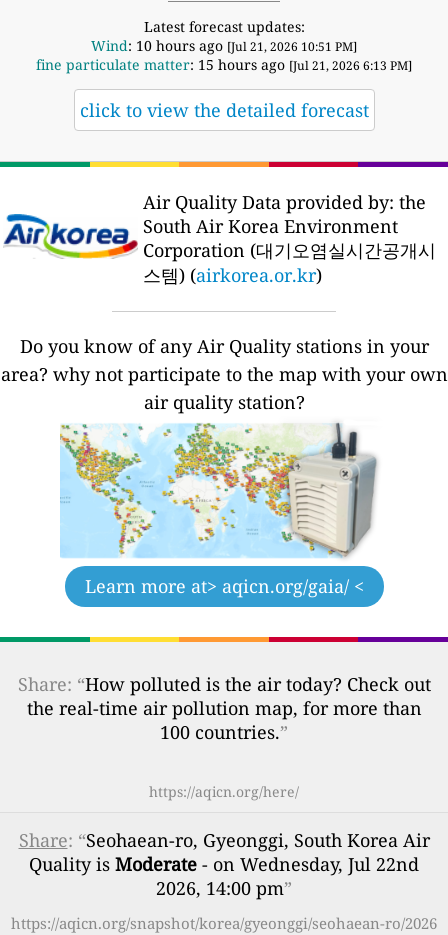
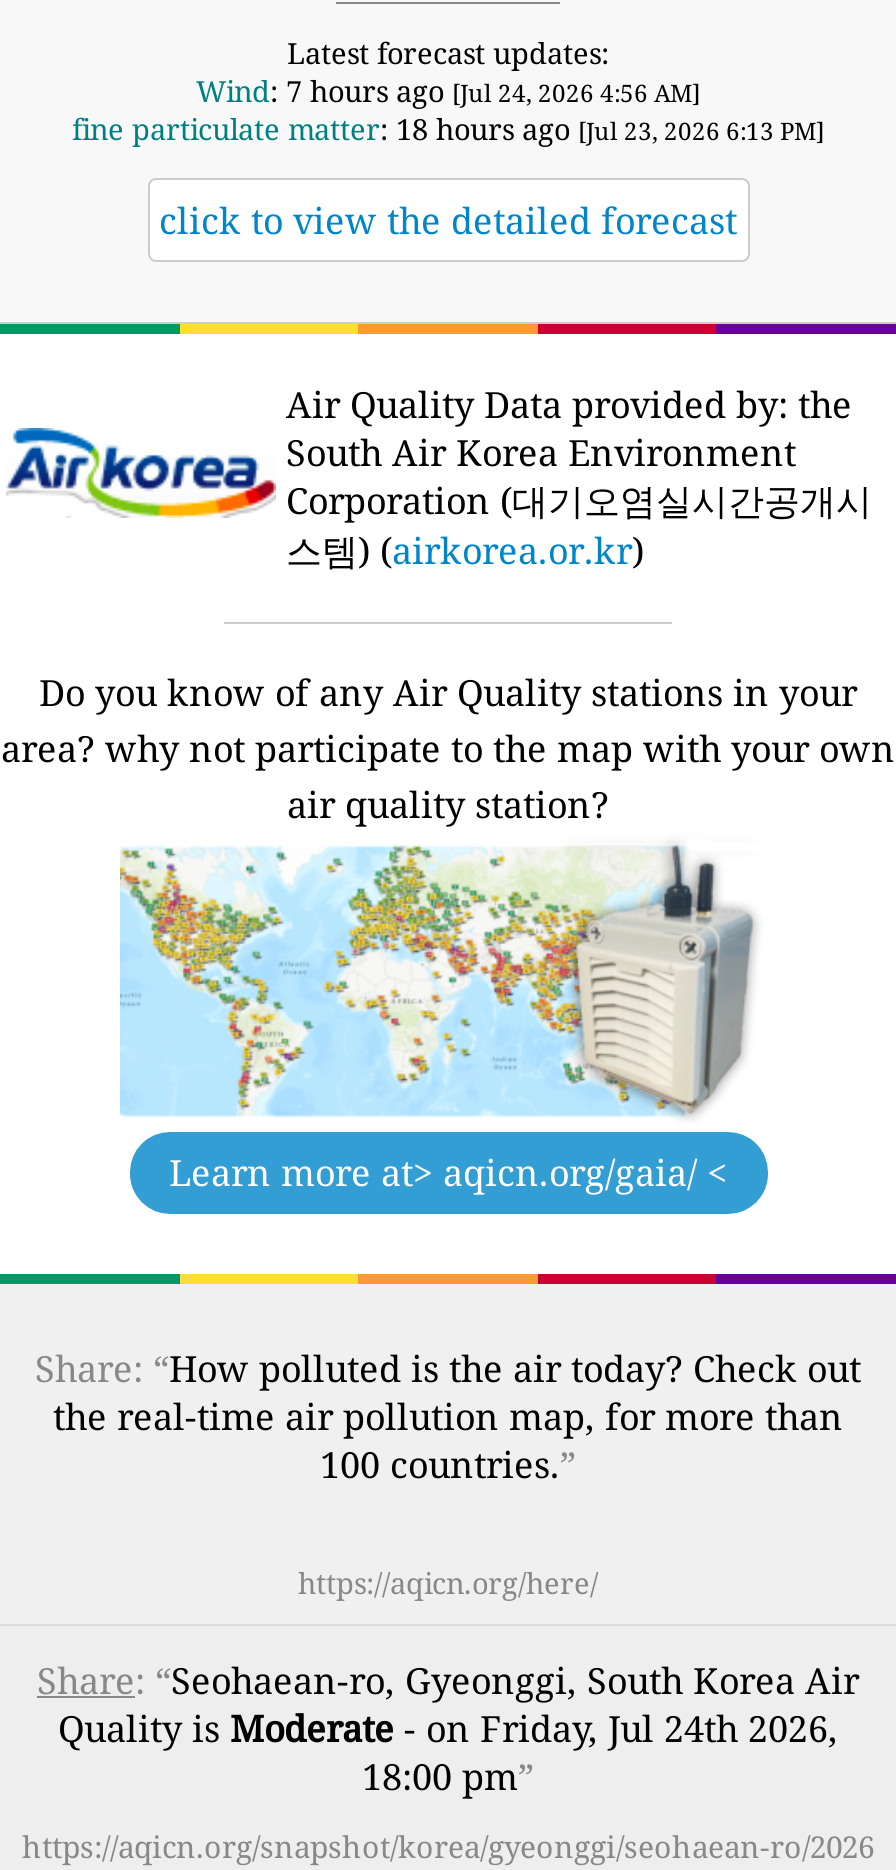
- Wind: 10 hours ago [Jul 21, 2026 10:51 PM]
+ Wind: 7 hours ago [Jul 24, 2026 4:56 AM]

- fine particulate matter: 15 hours ago [Jul 21, 2026 6:13 PM]
+ fine particulate matter: 18 hours ago [Jul 23, 2026 6:13 PM]

- Quality is Moderate - on Wednesday, Jul 22nd
- 2026, 14:00 pm”
+ Quality is Moderate - on Friday, Jul 24th 2026,
+ 18:00 pm”
